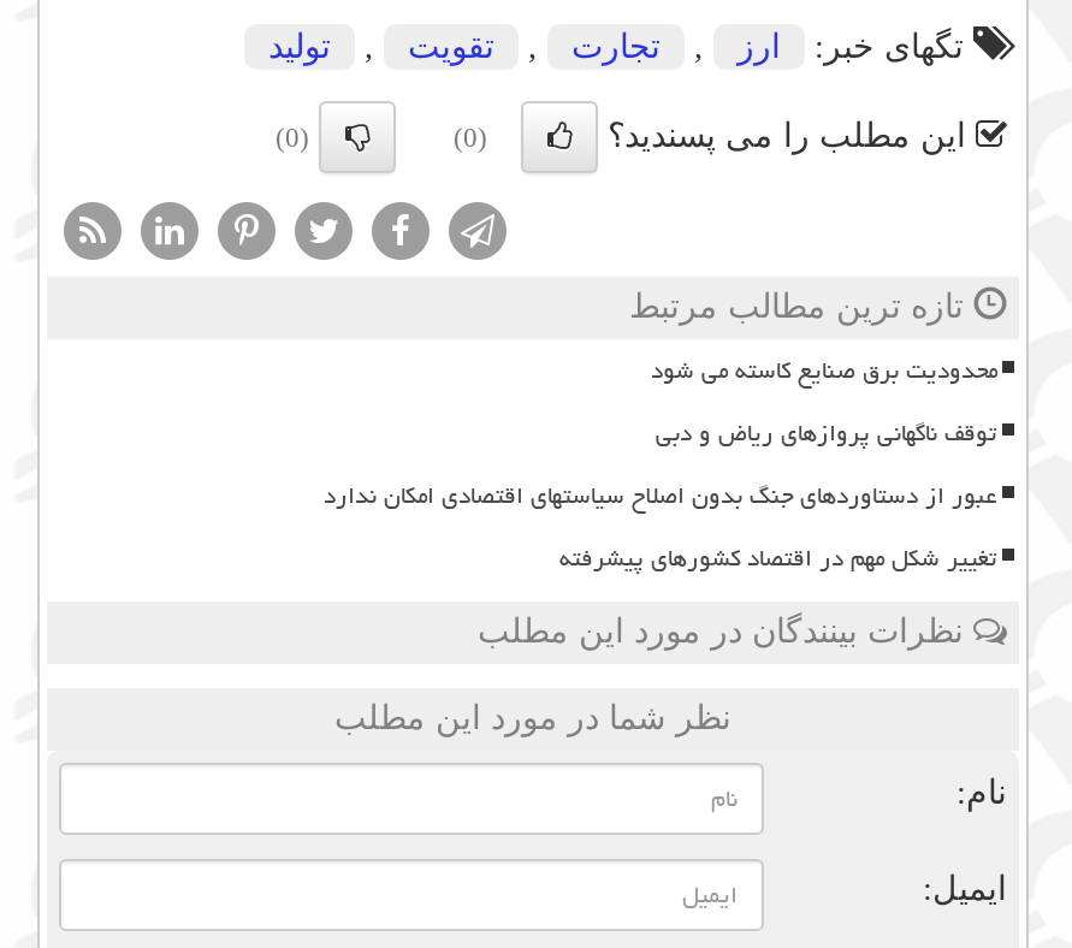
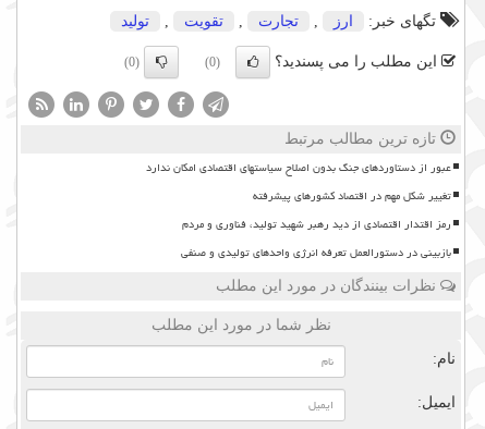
- محدودیت برق صنایع کاسته می شود
- توقف ناگهانی پروازهای ریاض و دبی

moved up: عبور از دستاوردهای جنگ بدون اصلاح سیاستهای اقتصادی امکان ندارد | تغییر شکل مهم در اقتصاد کشورهای پیشرفته

+ رمز اقتدار اقتصادی از دید رهبر شهید تولید، فناوری و مردم
+ بازبینی در دستورالعمل تعرفه انرژی واحدهای تولیدی و صنفی
